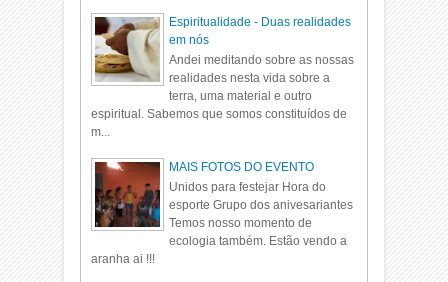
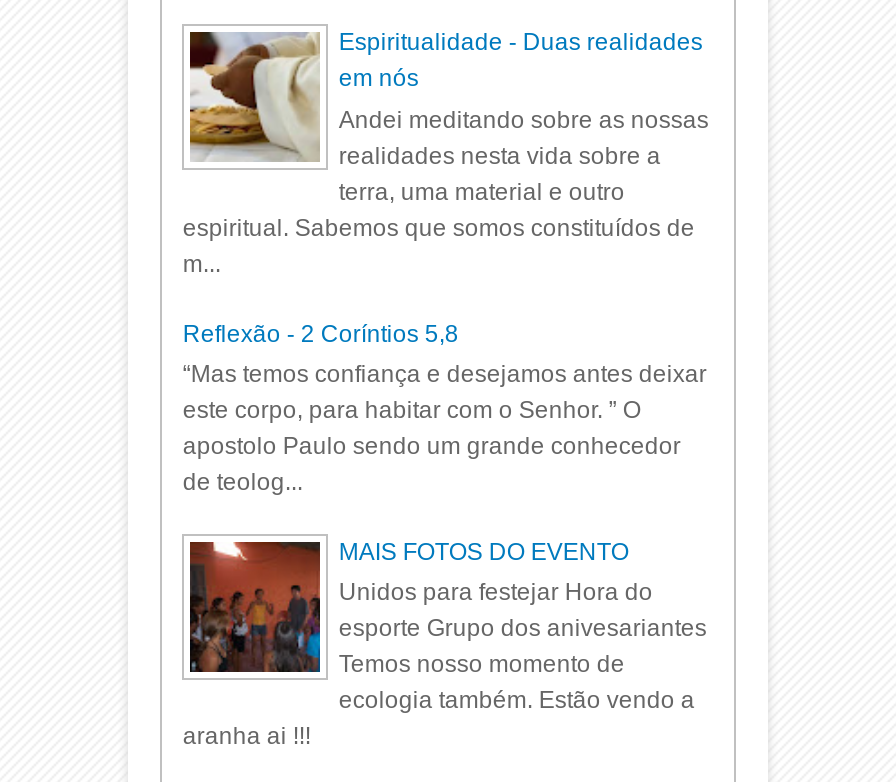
+ Reflexão - 2 Coríntios 5,8
+ “Mas temos confiança e desejamos antes deixar
+ este corpo, para habitar com o Senhor. ” O
+ apostolo Paulo sendo um grande conhecedor
+ de teolog...
